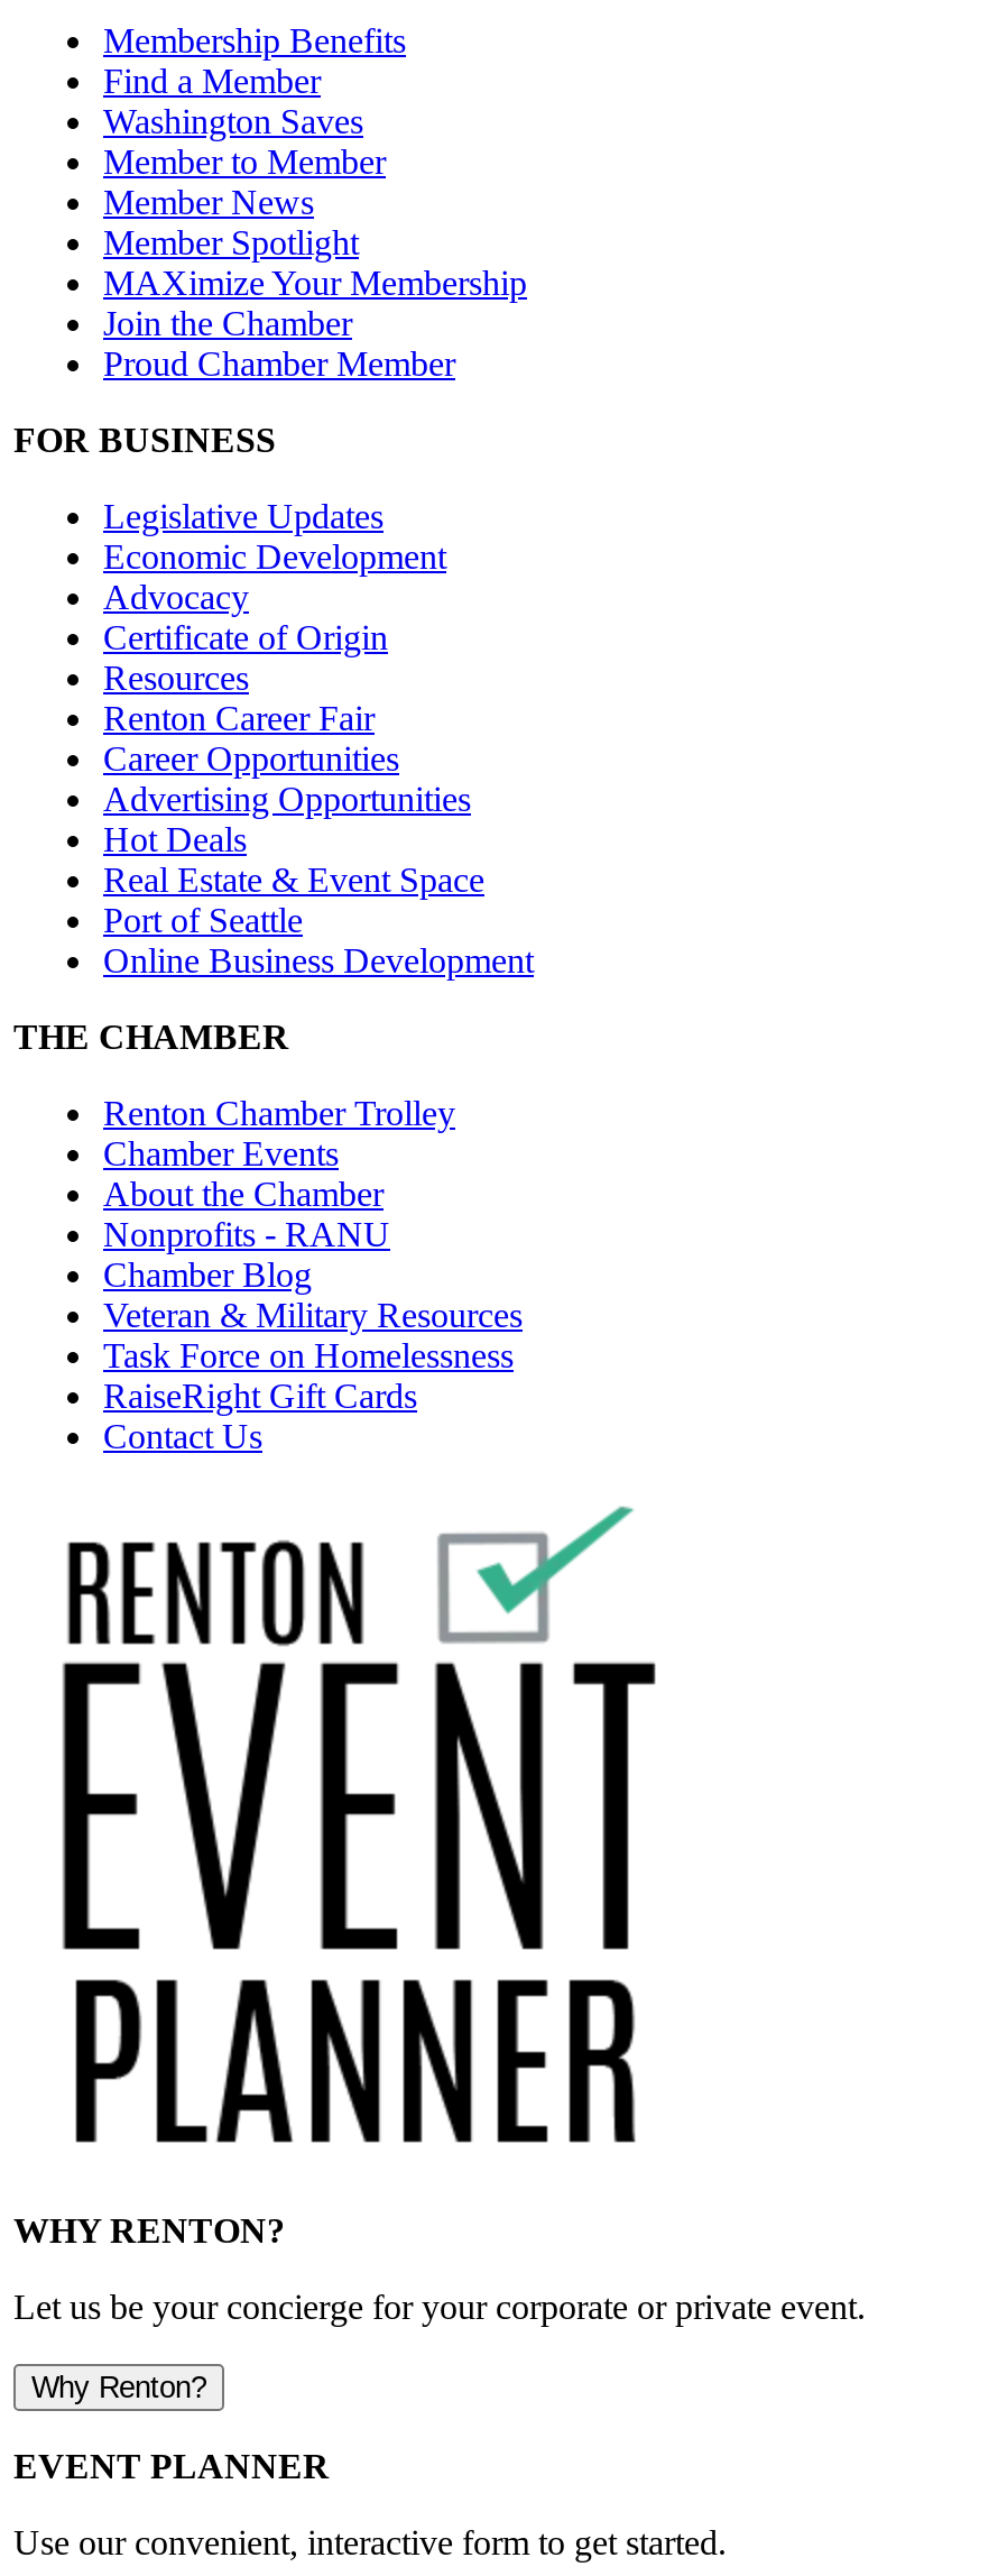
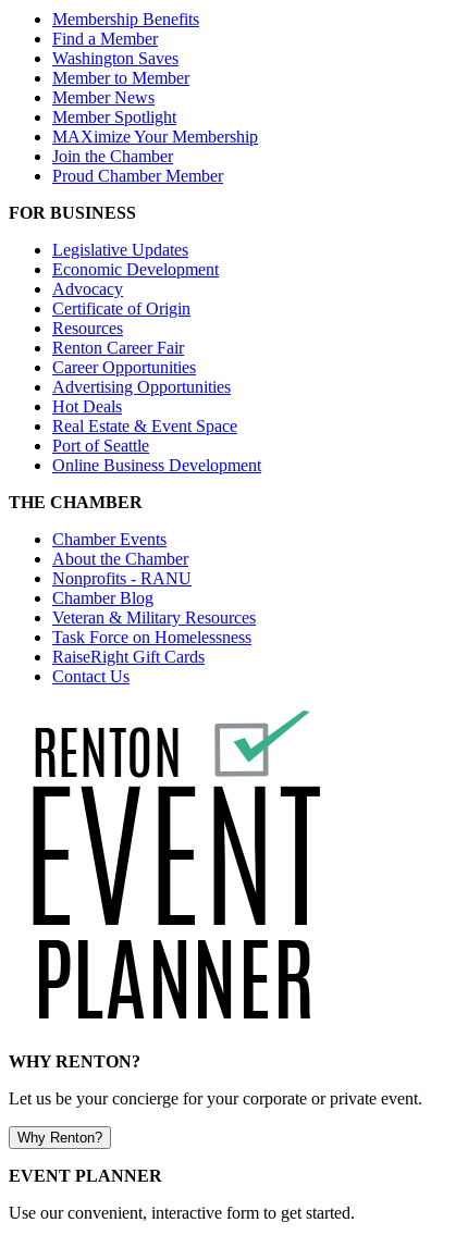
- Renton Chamber Trolley
